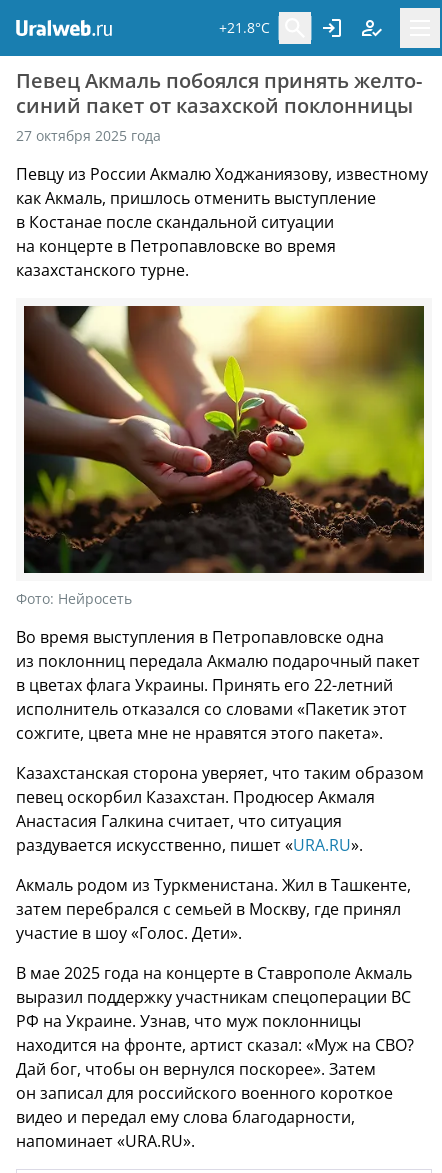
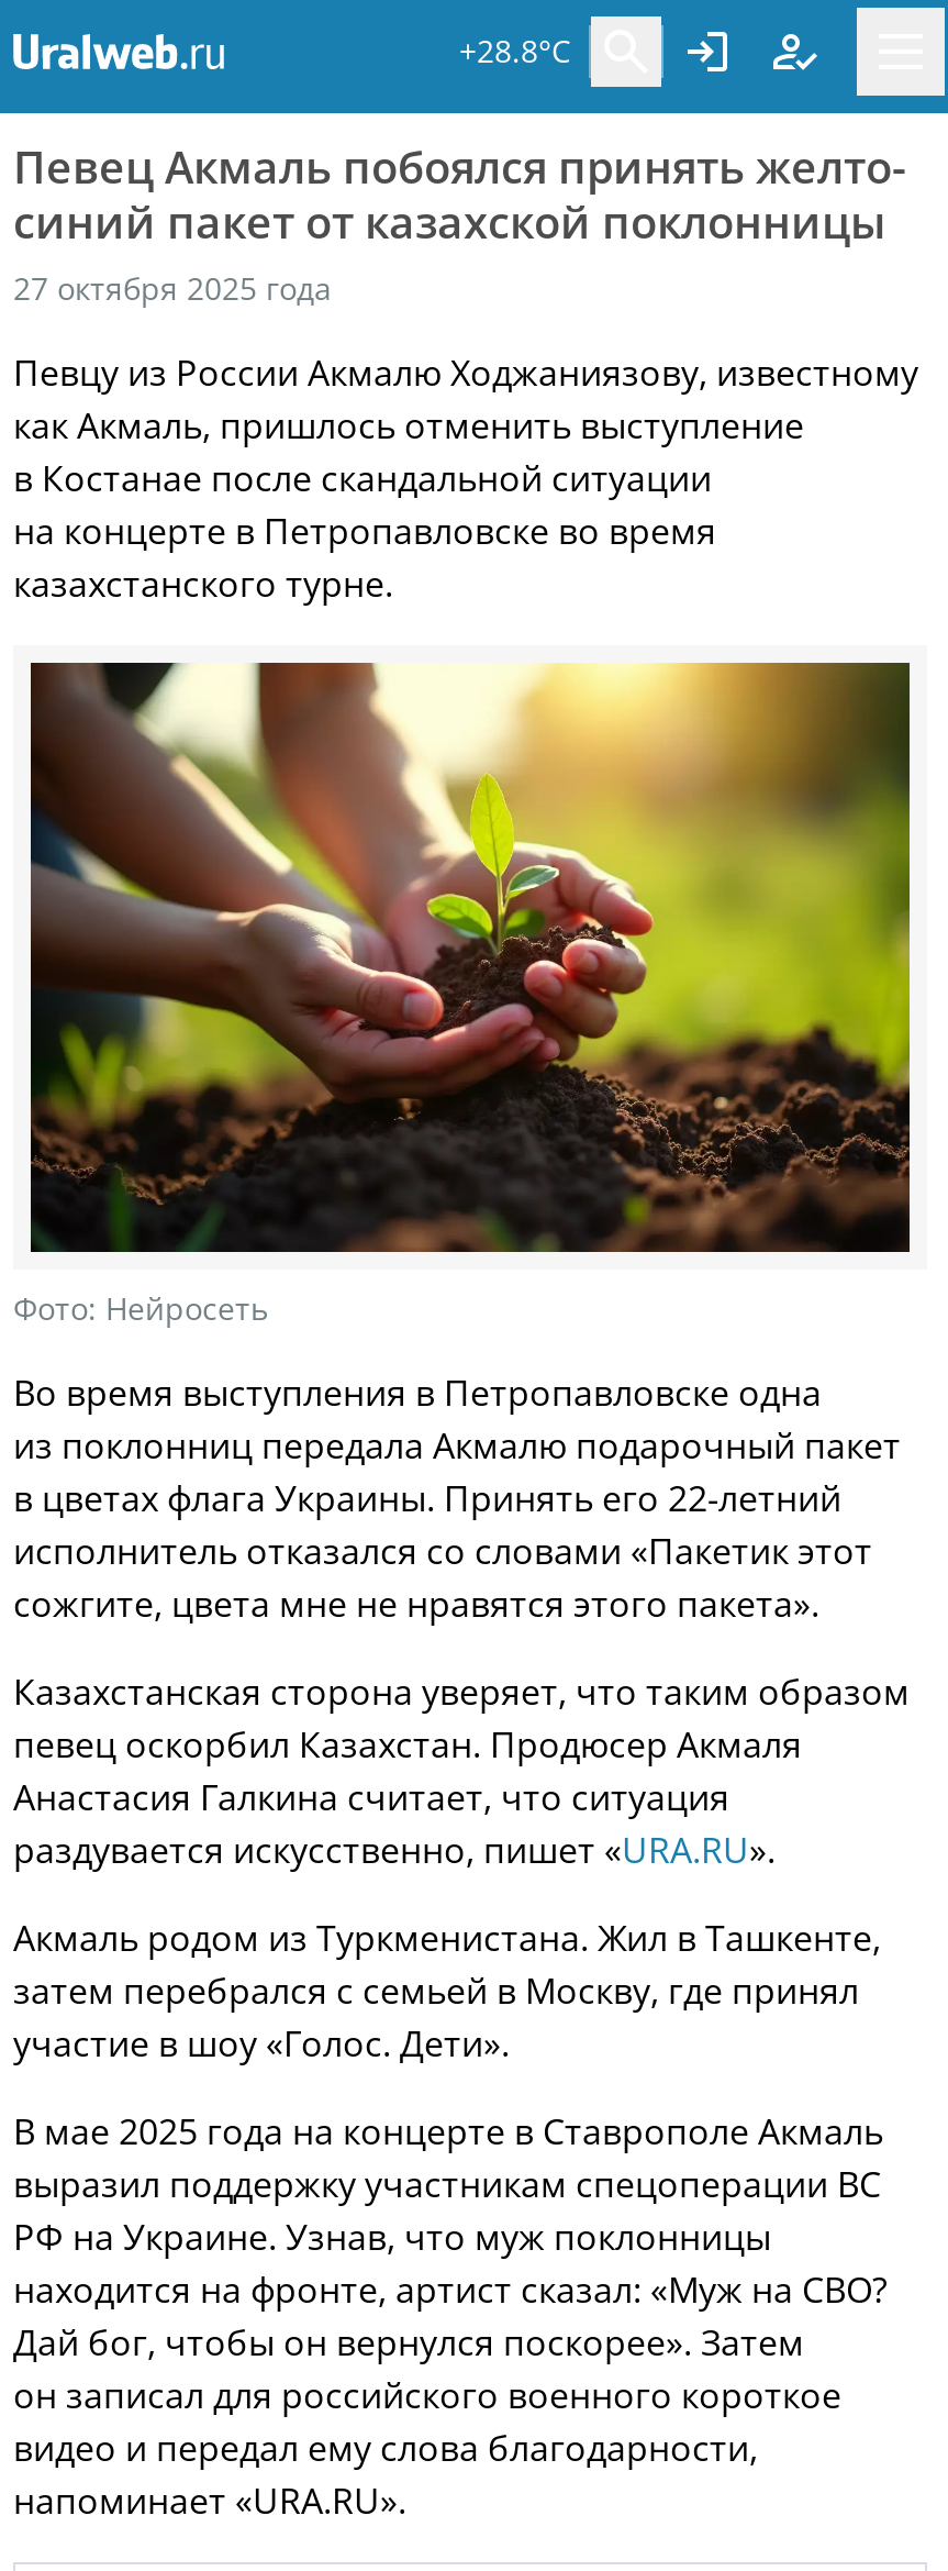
- +21.8°C
+ +28.8°C
